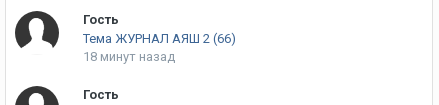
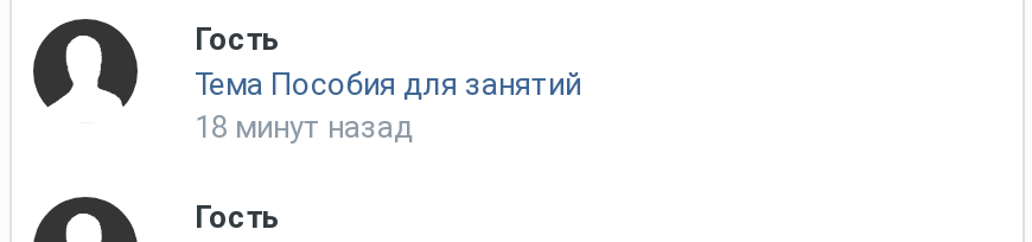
- Тема ЖУРНАЛ АЯШ 2 (66)
+ Тема Пособия для занятий
